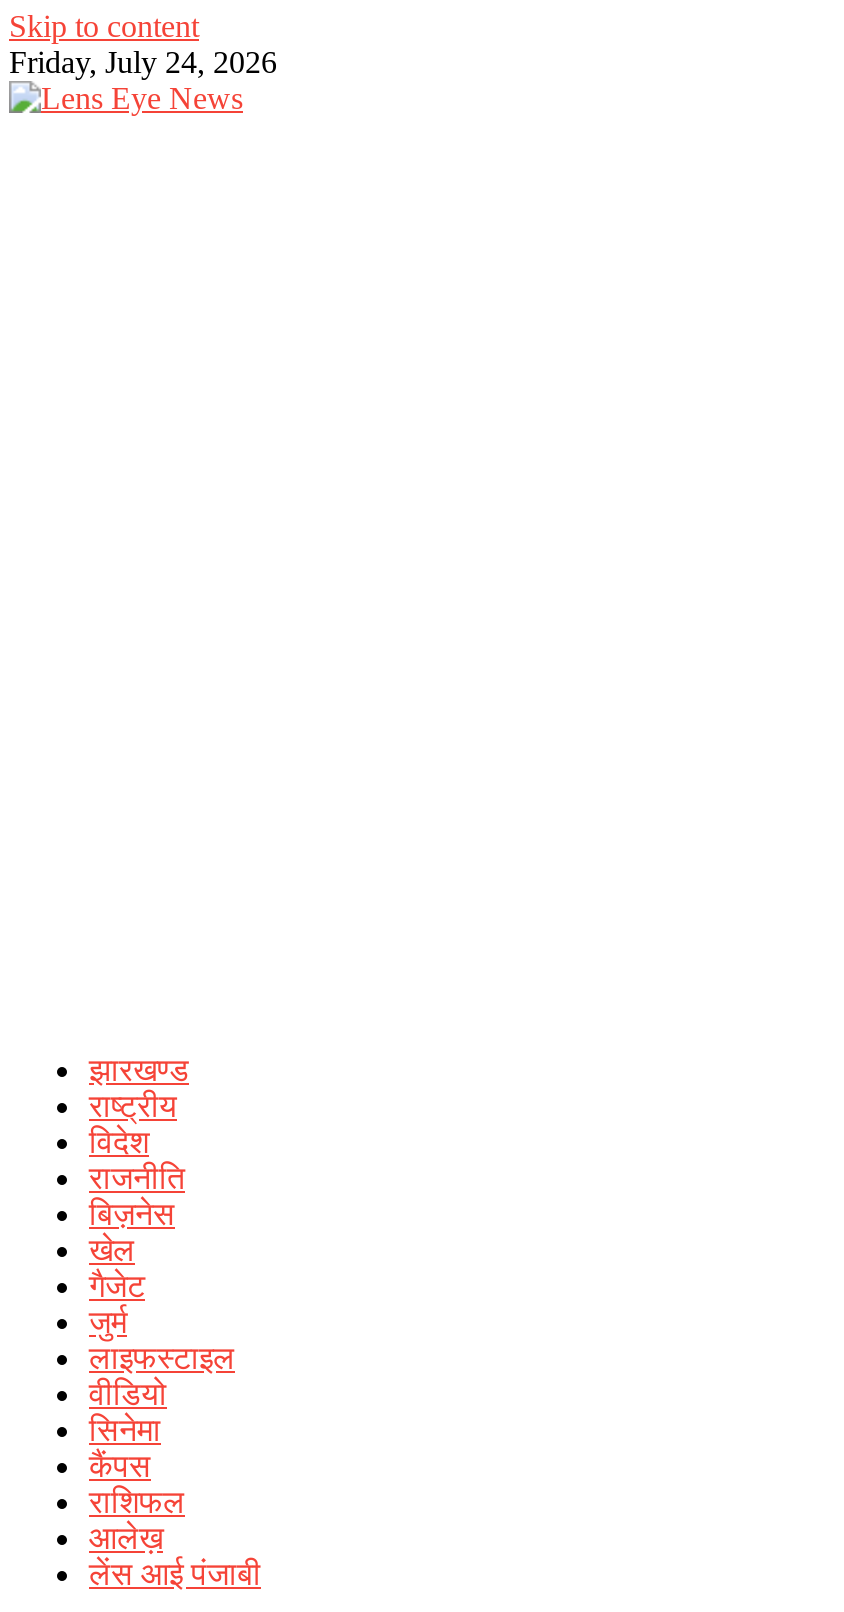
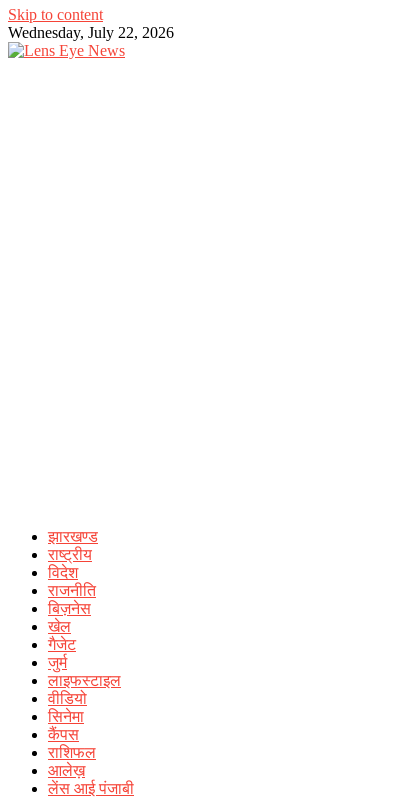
- Friday, July 24, 2026
+ Wednesday, July 22, 2026
